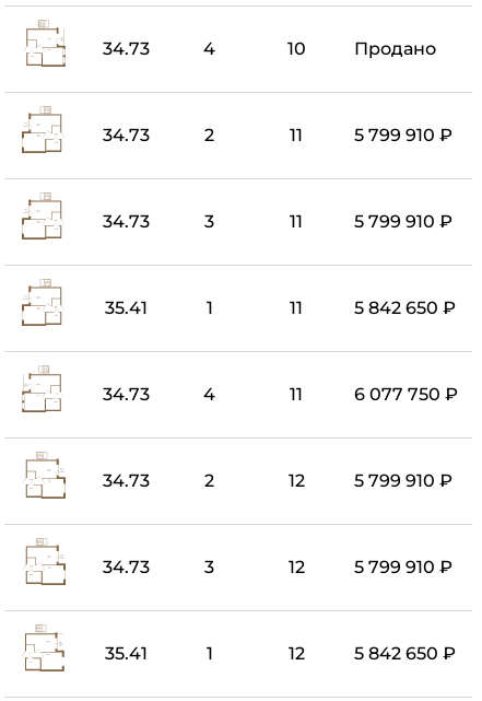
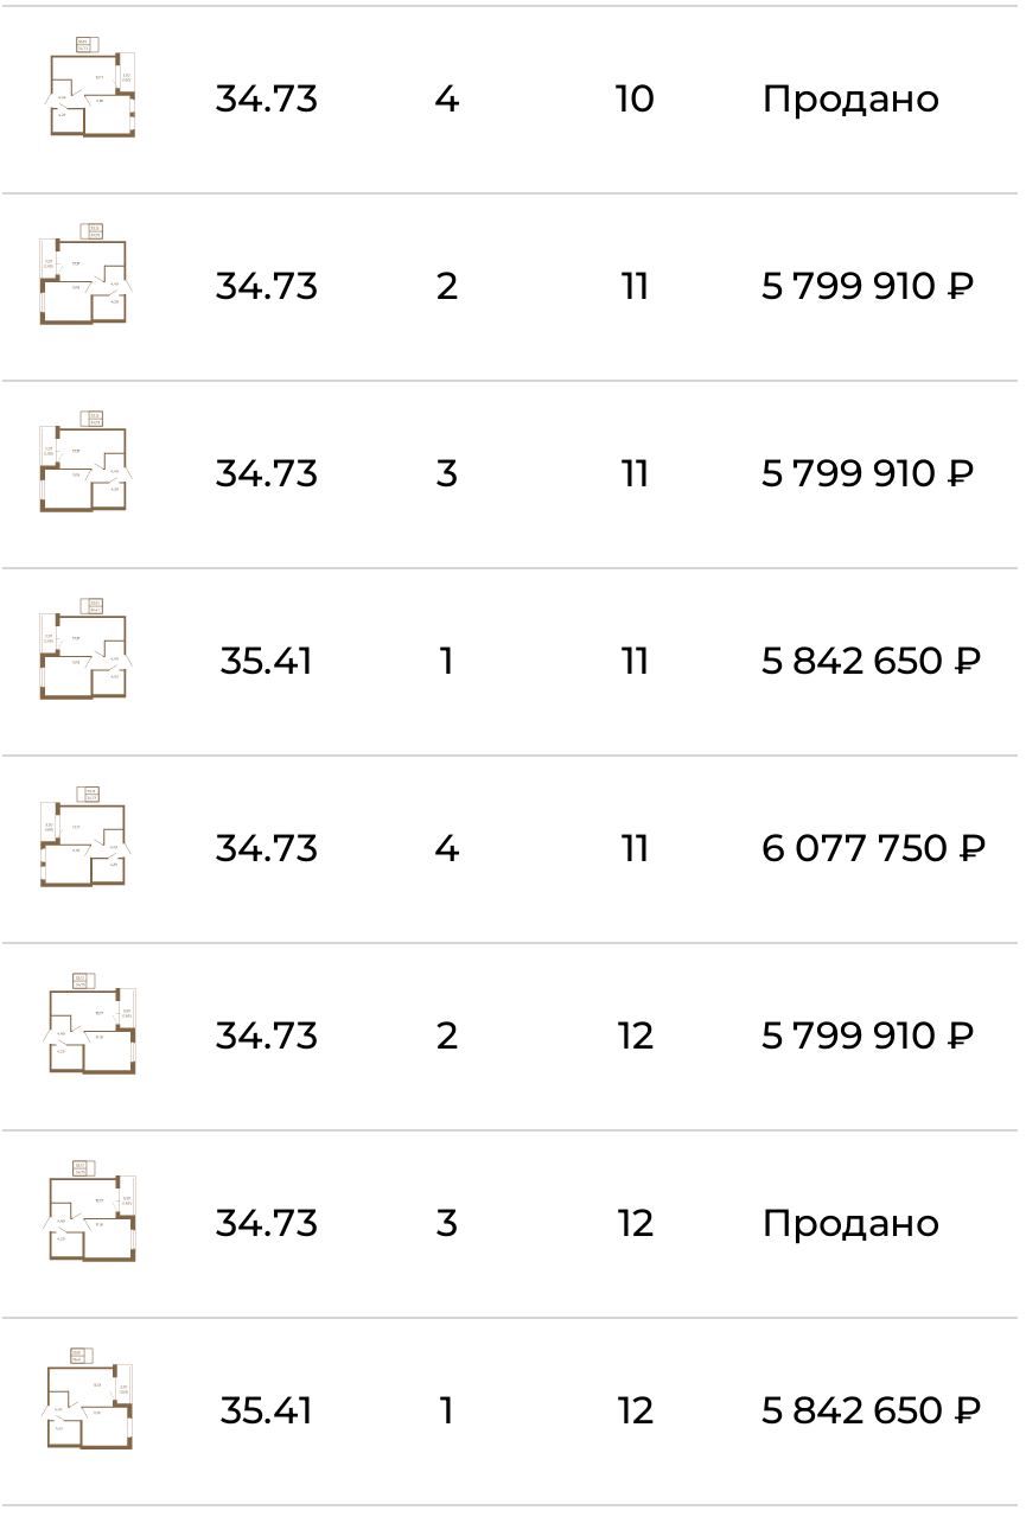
- 5 799 910 ₽
+ Продано
